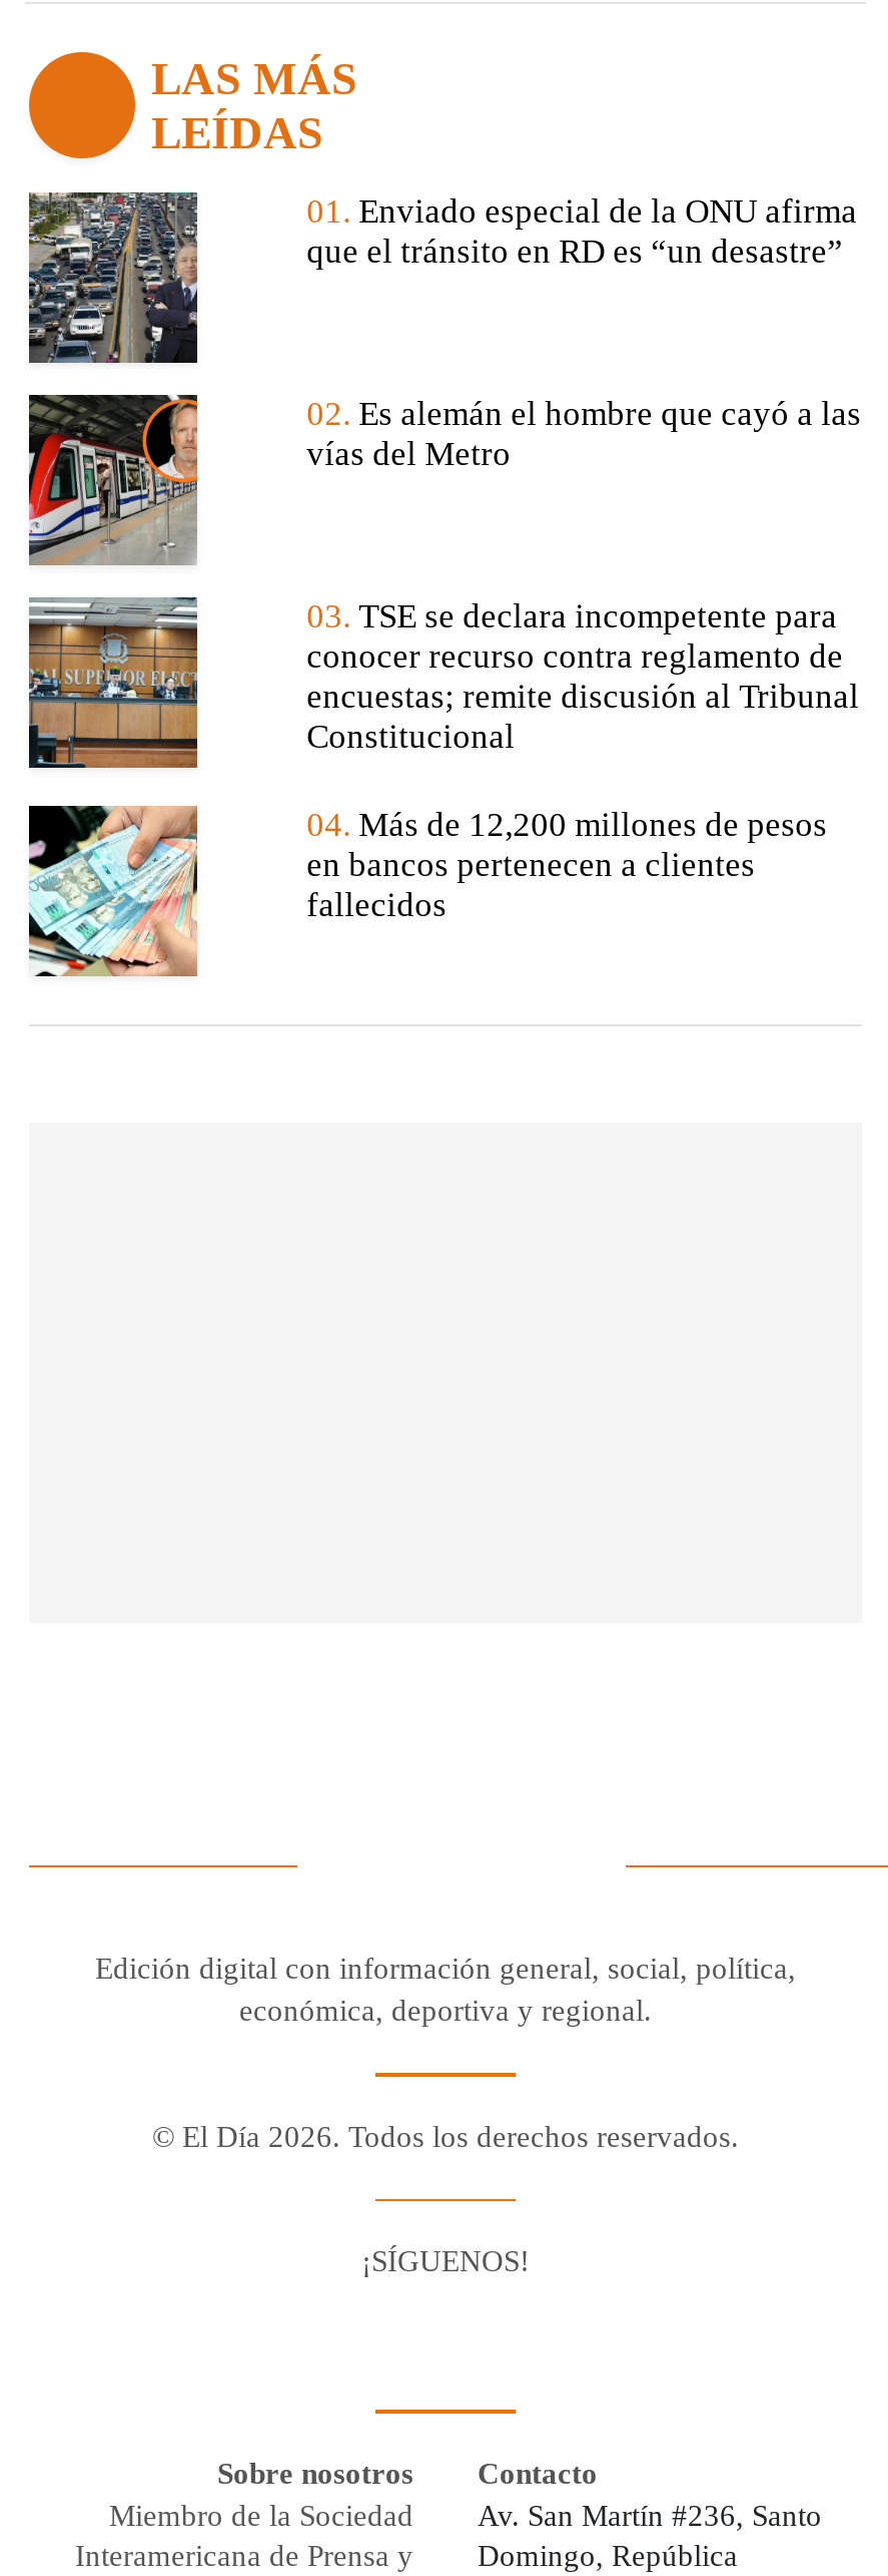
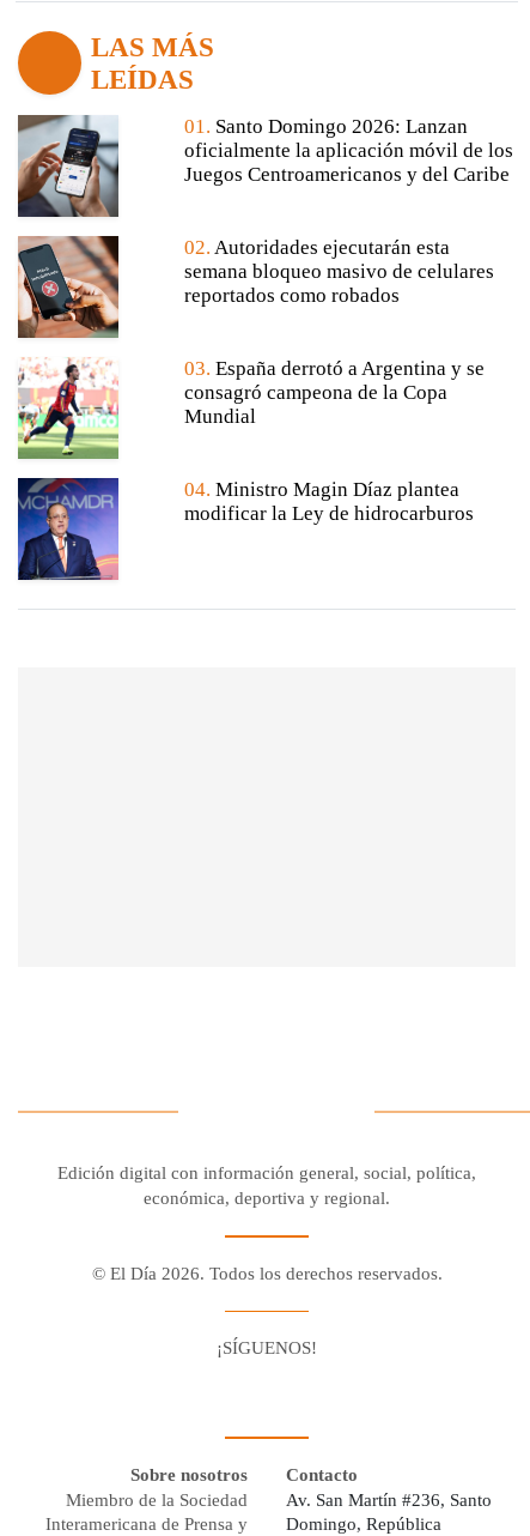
- [image]
+ [image]

- 01. Enviado especial de la ONU afirma
- que el tránsito en RD es “un desastre”
+ 01. Santo Domingo 2026: Lanzan
+ oficialmente la aplicación móvil de los
+ Juegos Centroamericanos y del Caribe

- [image]
+ [image]

- 02. Es alemán el hombre que cayó a las
- vías del Metro
+ 02. Autoridades ejecutarán esta
+ semana bloqueo masivo de celulares
+ reportados como robados

- [image]
+ [image]

- 03. TSE se declara incompetente para
- conocer recurso contra reglamento de
- encuestas; remite discusión al Tribunal
- Constitucional
+ 03. España derrotó a Argentina y se
+ consagró campeona de la Copa
+ Mundial

- [image]
+ [image]

- 04. Más de 12,200 millones de pesos
- en bancos pertenecen a clientes
- fallecidos
+ 04. Ministro Magin Díaz plantea
+ modificar la Ley de hidrocarburos
